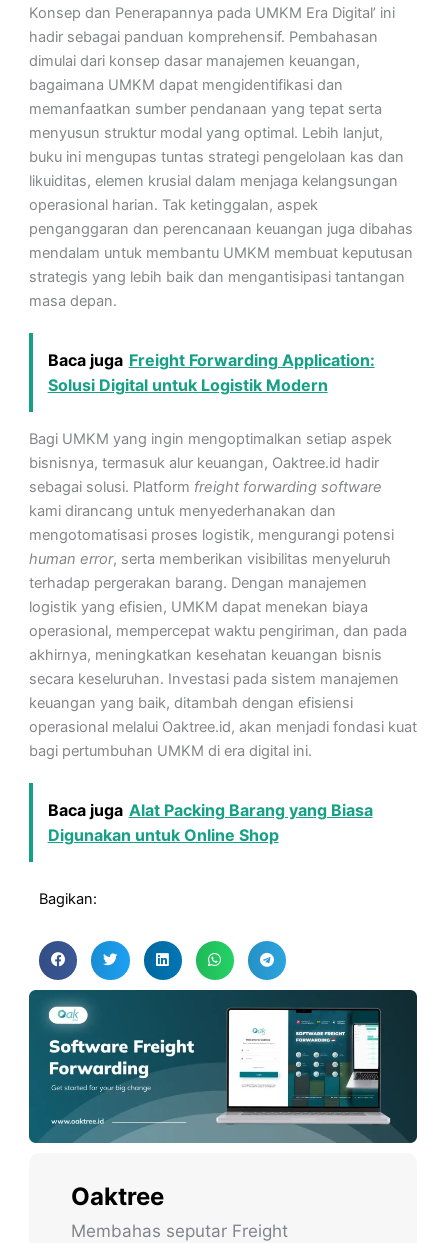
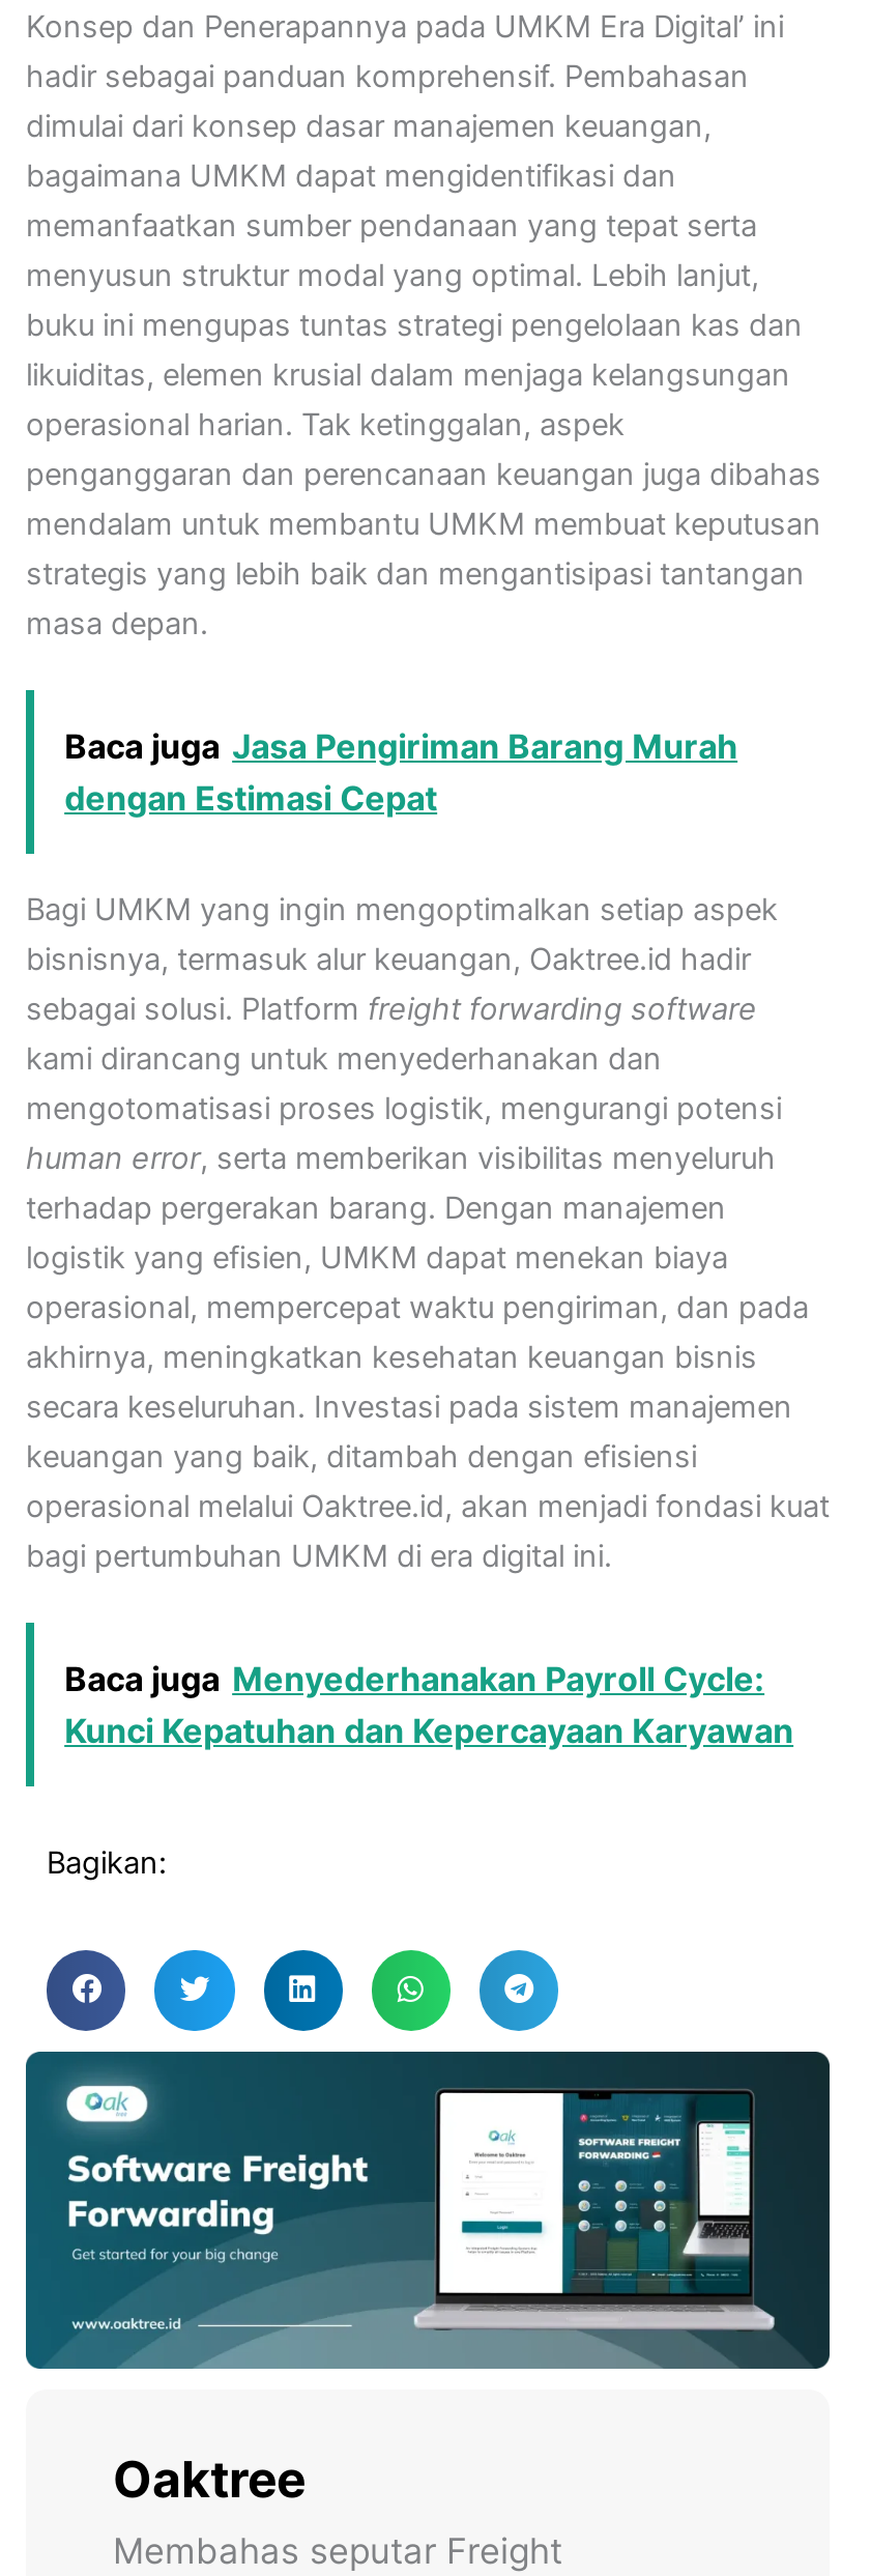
- Baca juga Freight Forwarding Application:
- Solusi Digital untuk Logistik Modern
+ Baca juga Jasa Pengiriman Barang Murah
+ dengan Estimasi Cepat

- Baca juga Alat Packing Barang yang Biasa
- Digunakan untuk Online Shop
+ Baca juga Menyederhanakan Payroll Cycle:
+ Kunci Kepatuhan dan Kepercayaan Karyawan
